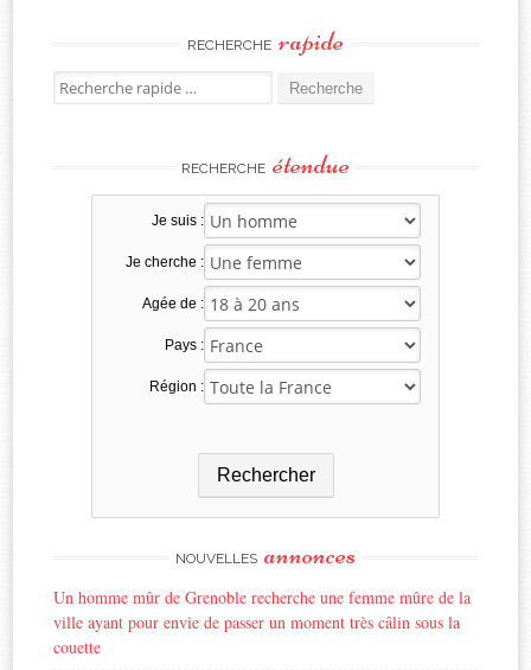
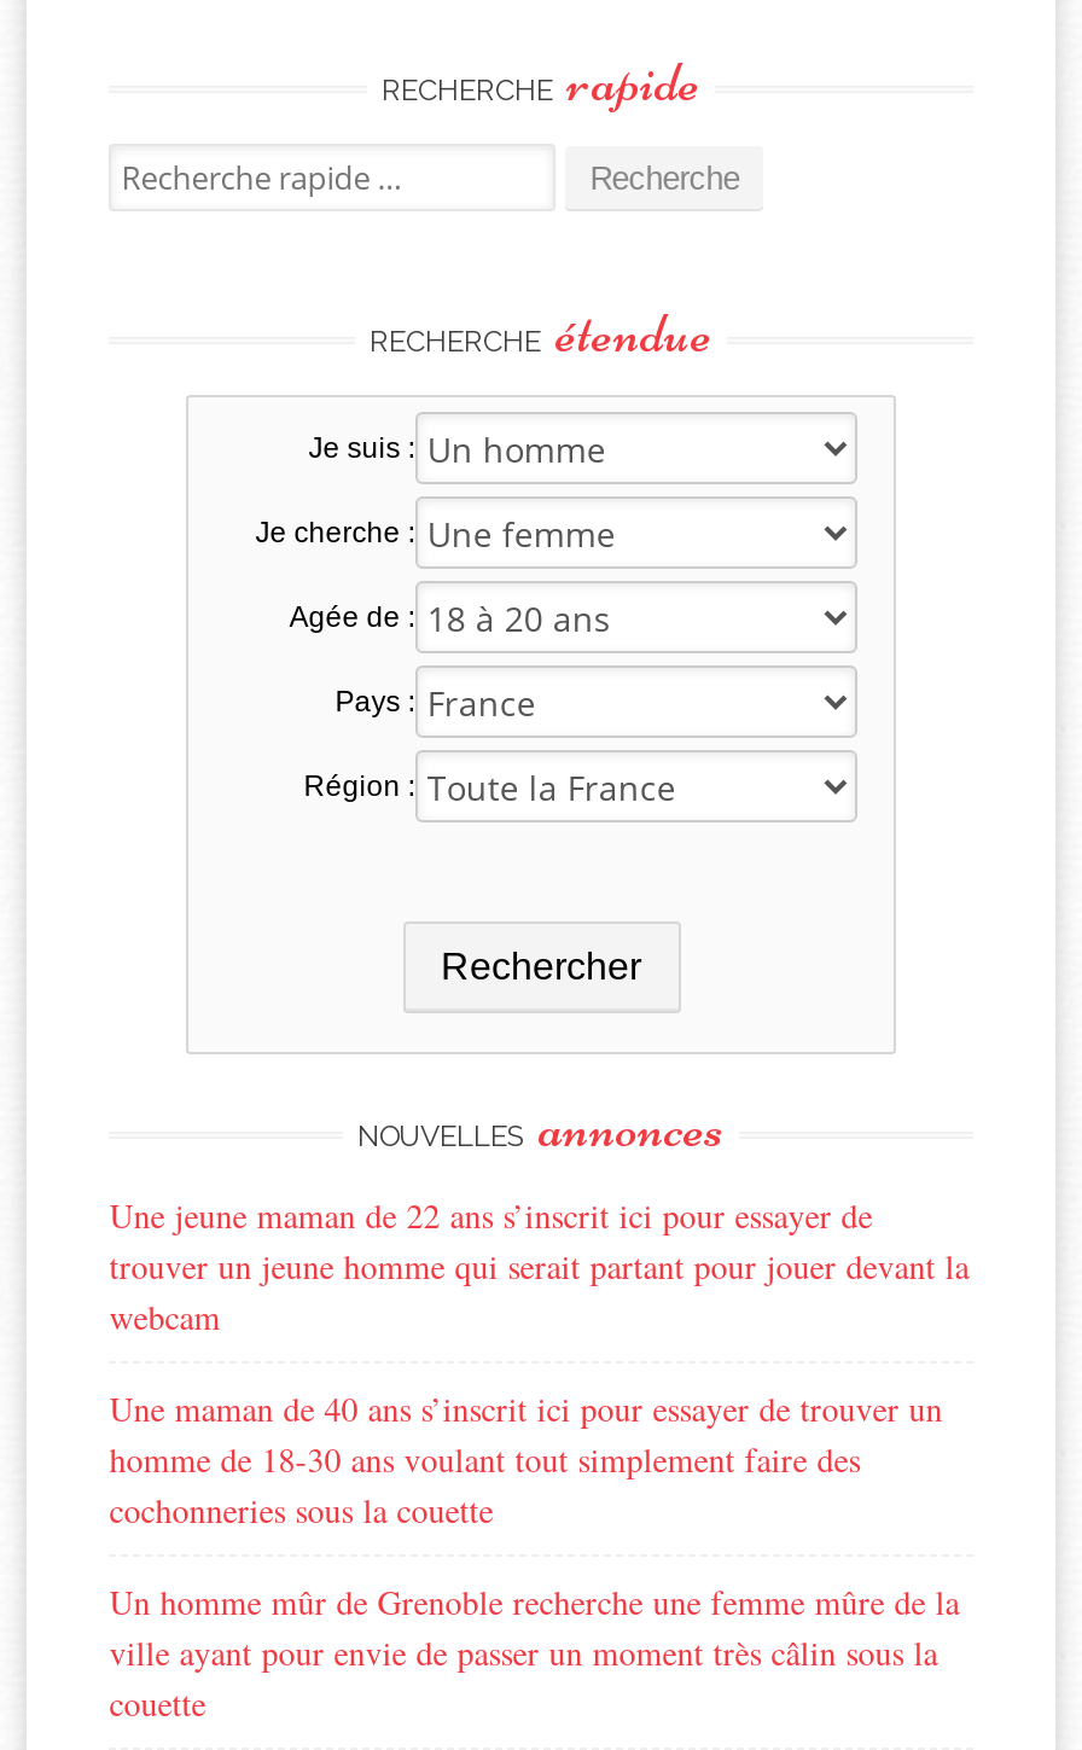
+ Une jeune maman de 22 ans s’inscrit ici pour essayer de
+ trouver un jeune homme qui serait partant pour jouer devant la
+ webcam
+ Une maman de 40 ans s’inscrit ici pour essayer de trouver un
+ homme de 18-30 ans voulant tout simplement faire des
+ cochonneries sous la couette
